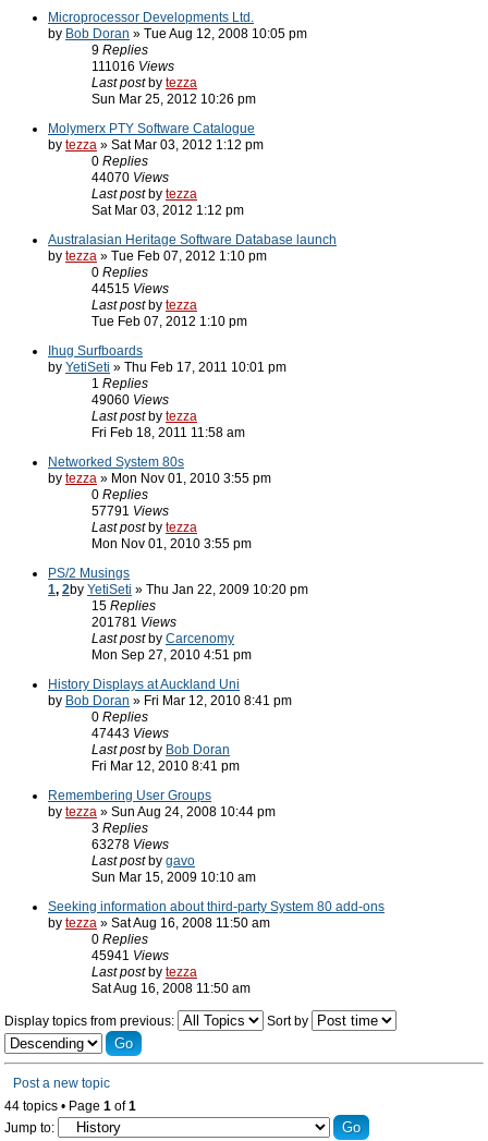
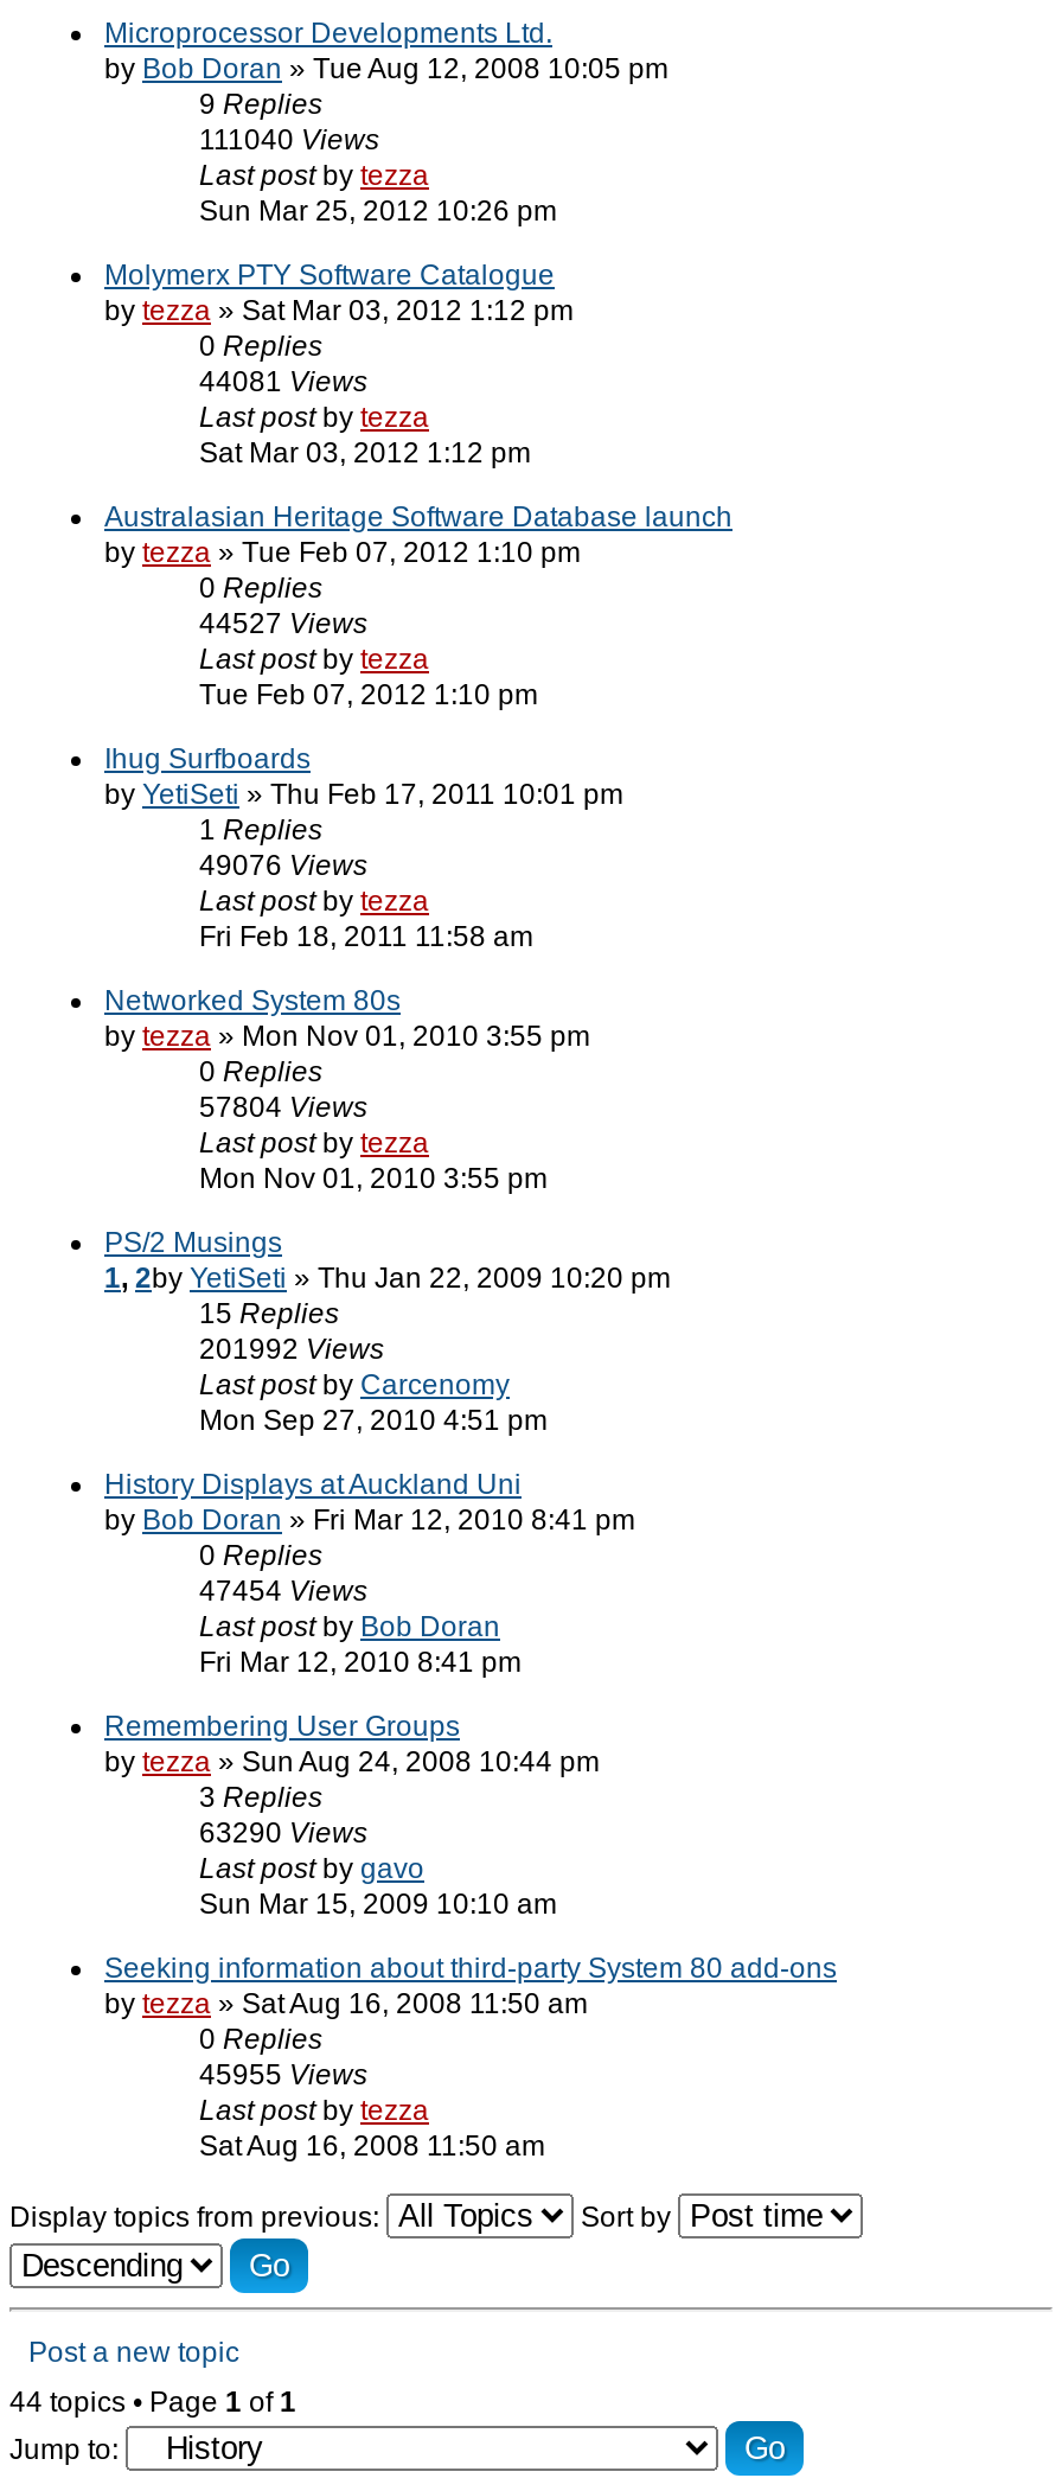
- 111016 Views
+ 111040 Views

- 44070 Views
+ 44081 Views

- 44515 Views
+ 44527 Views

- 49060 Views
+ 49076 Views

- 57791 Views
+ 57804 Views

- 201781 Views
+ 201992 Views

- 47443 Views
+ 47454 Views

- 63278 Views
+ 63290 Views

- 45941 Views
+ 45955 Views
